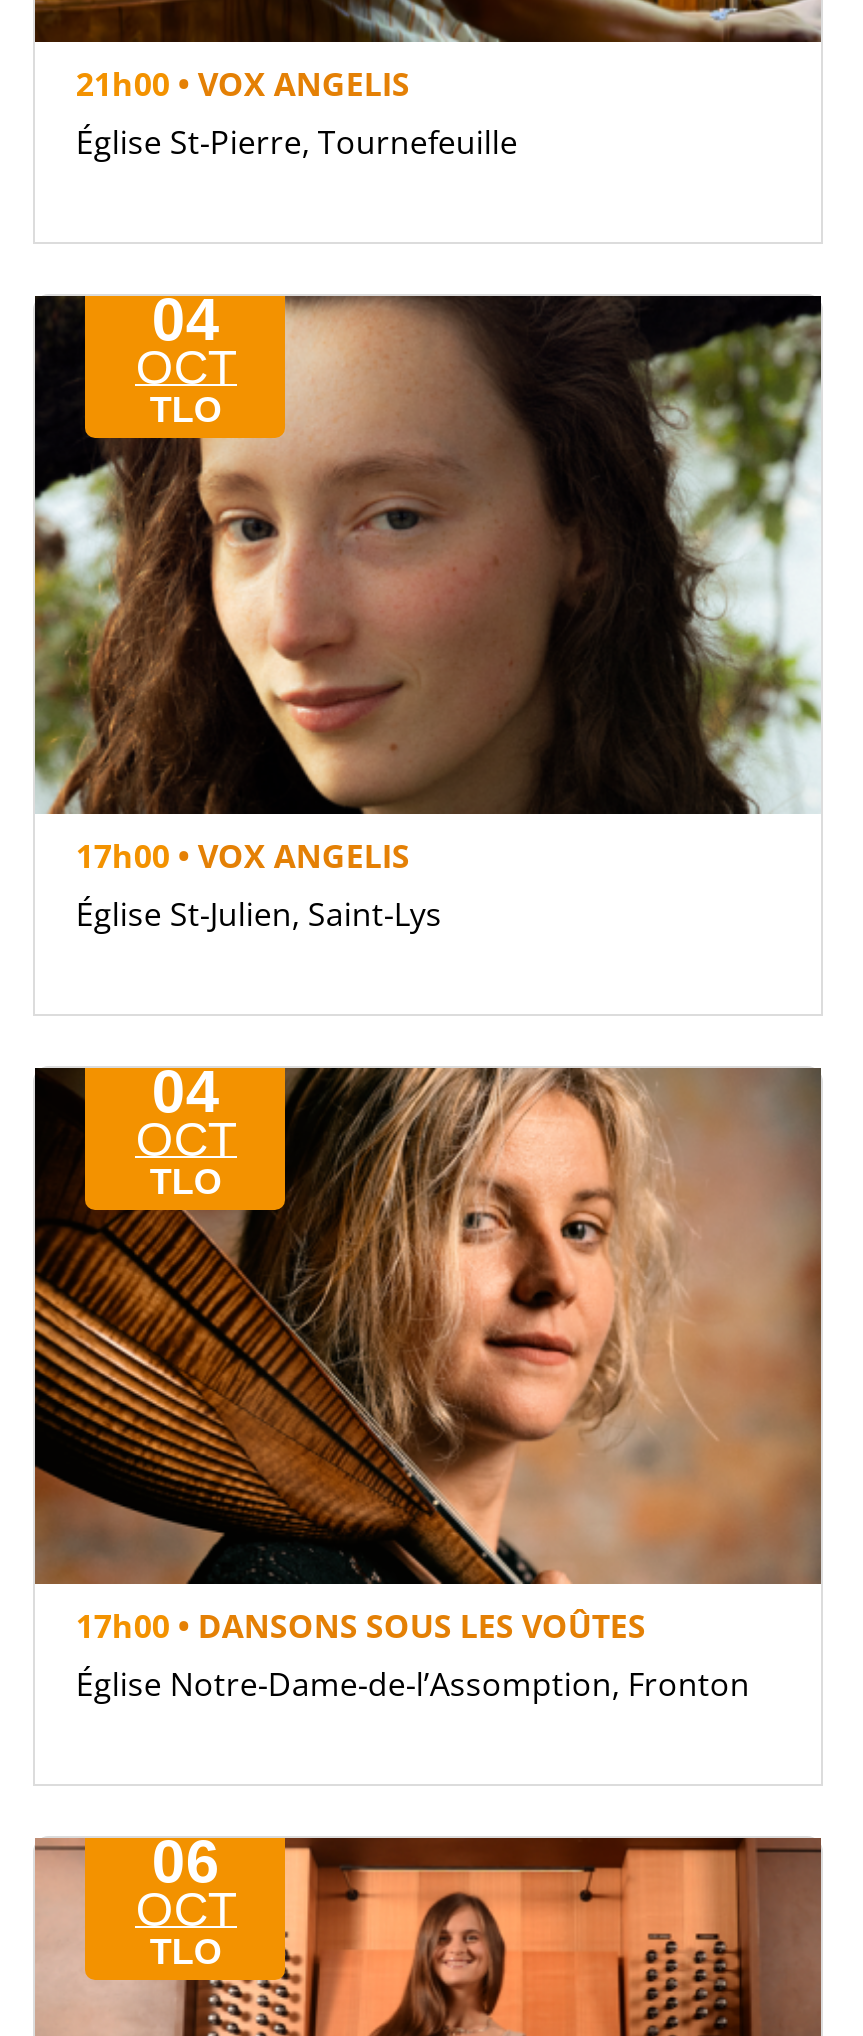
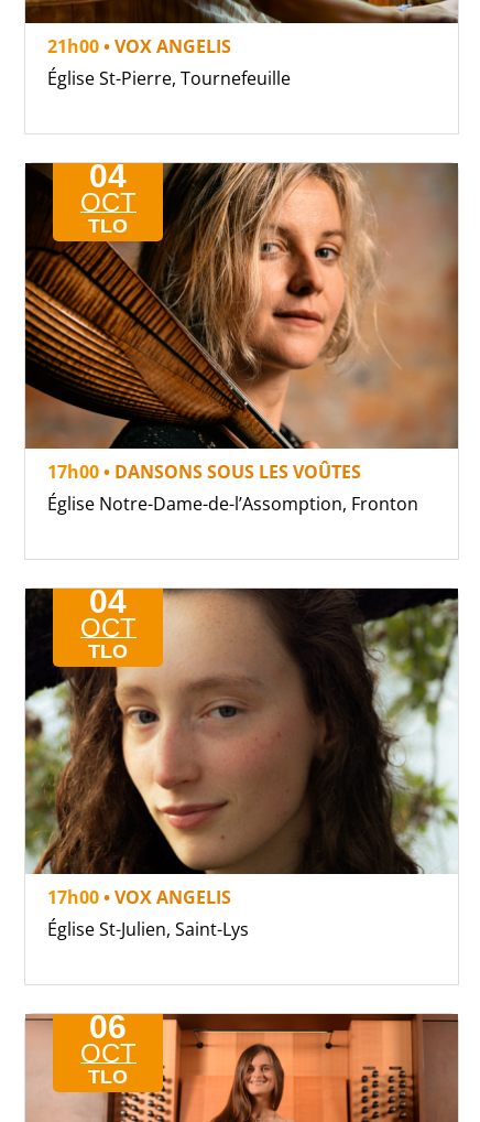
moved down: [image] | 17h00 • VOX ANGELIS | Église St-Julien, Saint-Lys

moved up: [image] | 17h00 • DANSONS SOUS LES VOÛTES | Église Notre-Dame-de-l’Assomption, Fronton
